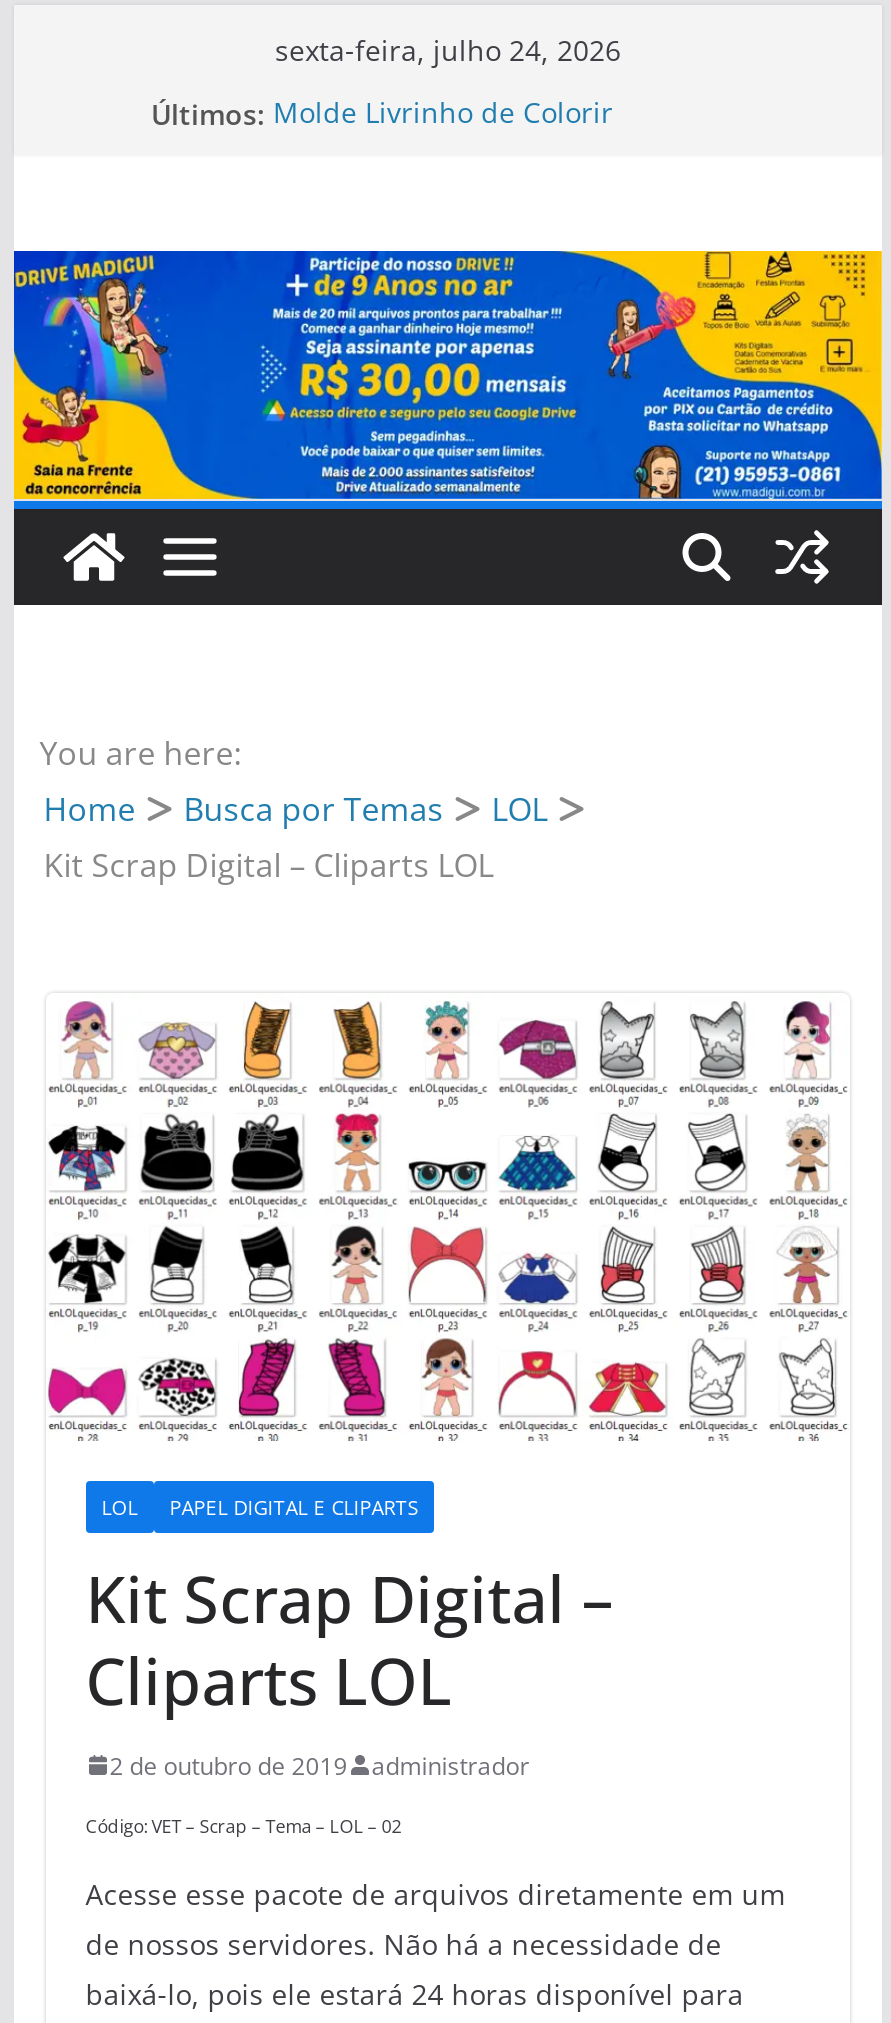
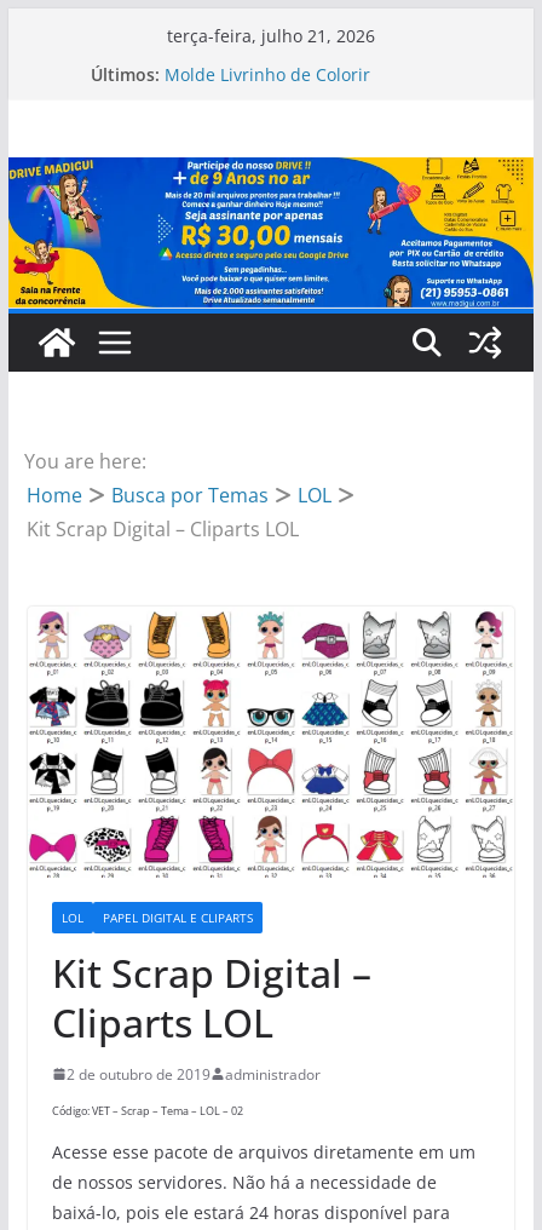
- sexta-feira, julho 24, 2026
+ terça-feira, julho 21, 2026
